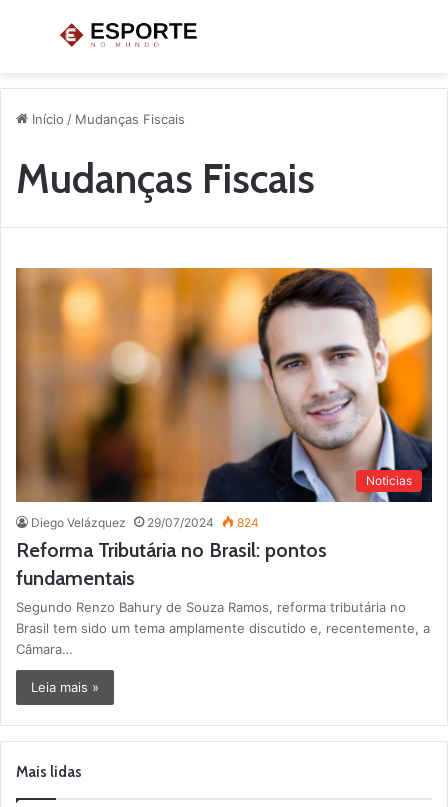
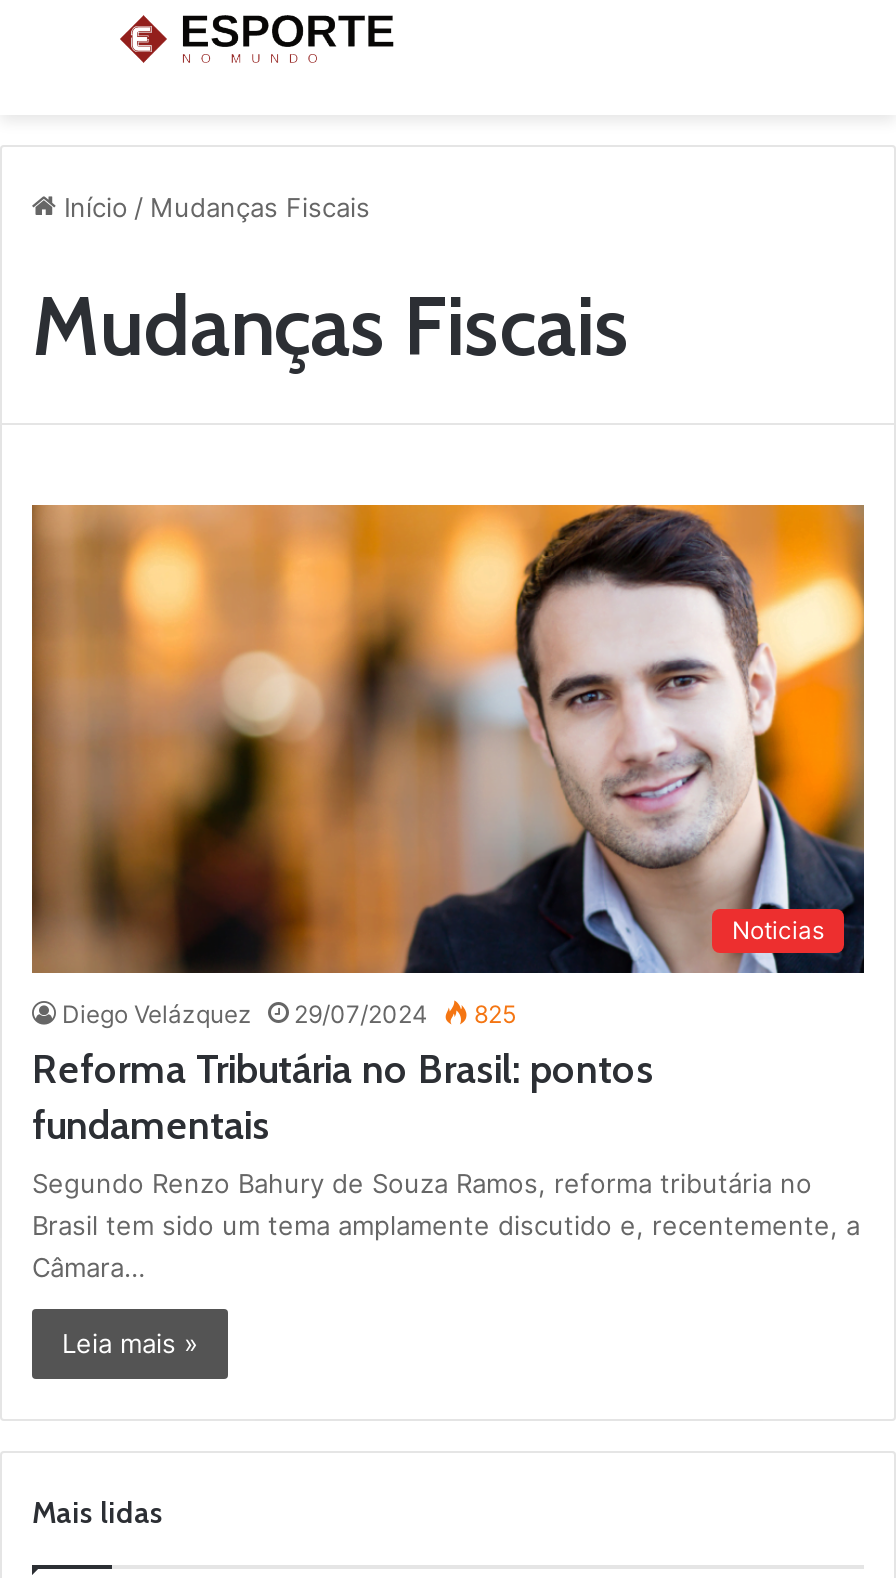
- Diego Velázquez 29/07/2024 824
+ Diego Velázquez 29/07/2024 825
